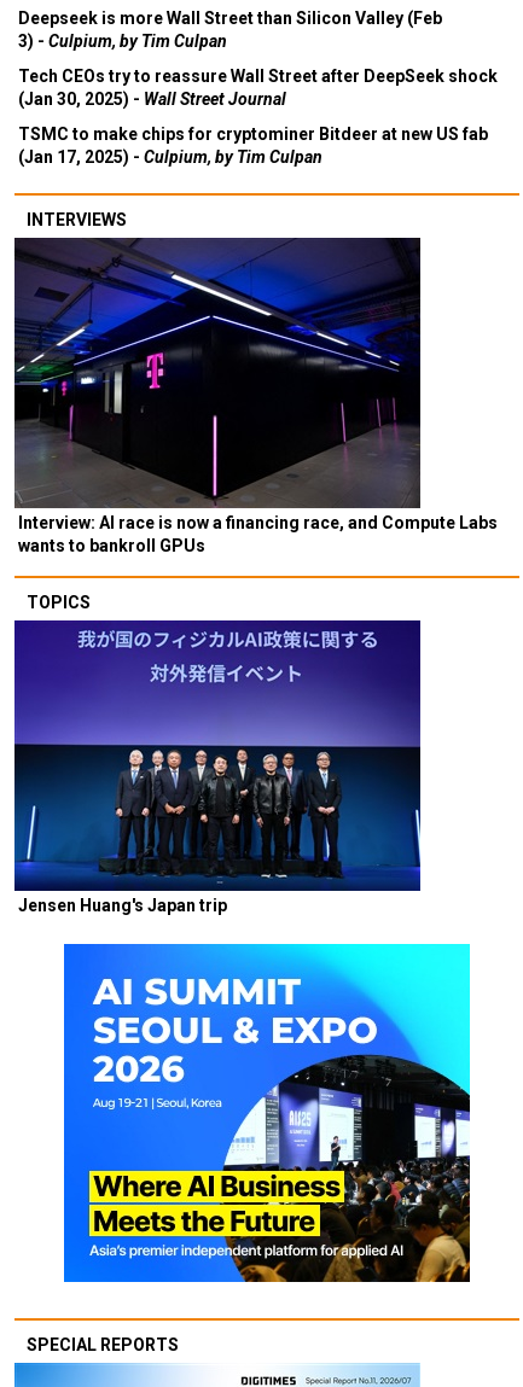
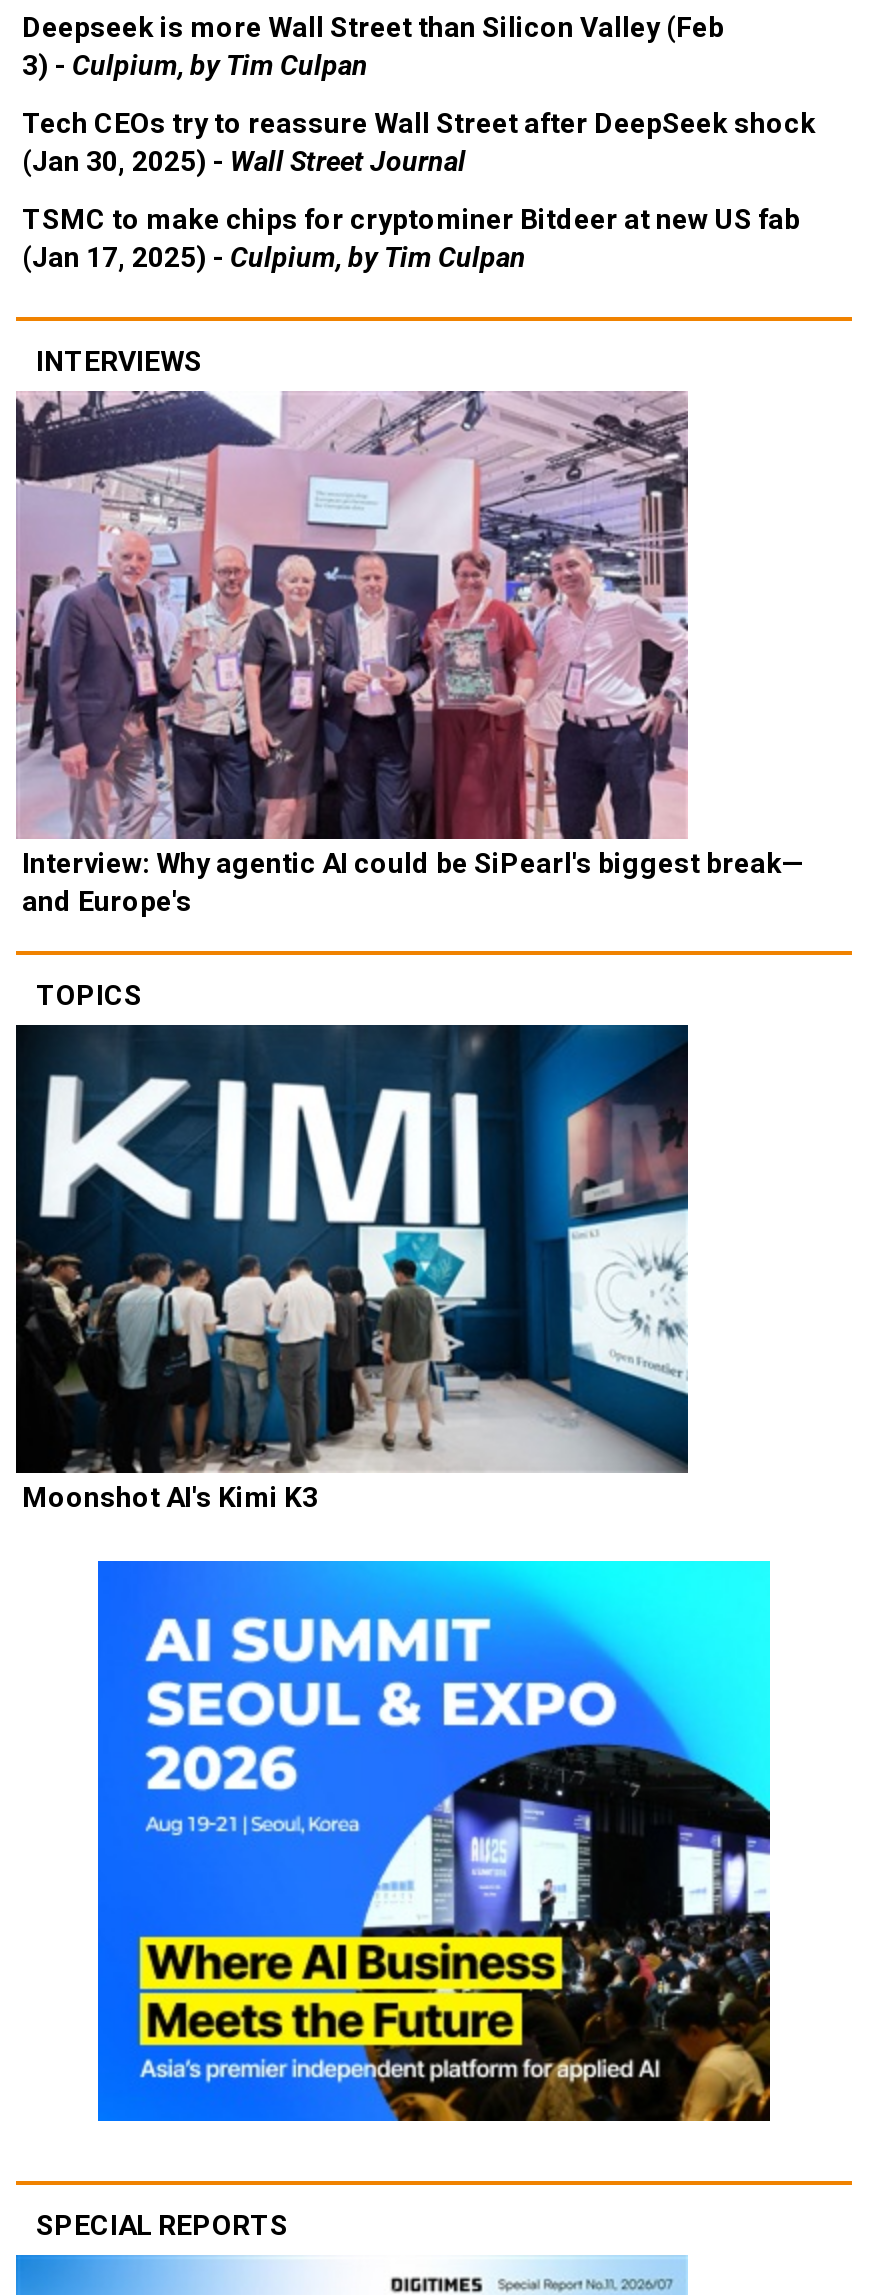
- [image]
- Interview: AI race is now a financing race, and Compute Labs
- wants to bankroll GPUs
+ [image]
+ Interview: Why agentic AI could be SiPearl's biggest break—
+ and Europe's

- [image]
- Jensen Huang's Japan trip
+ [image]
+ Moonshot AI's Kimi K3
